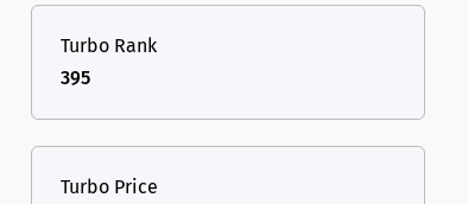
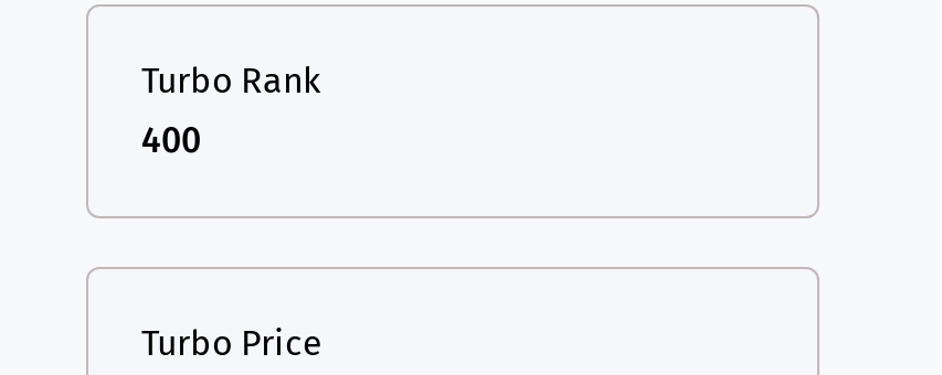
- 395
+ 400
